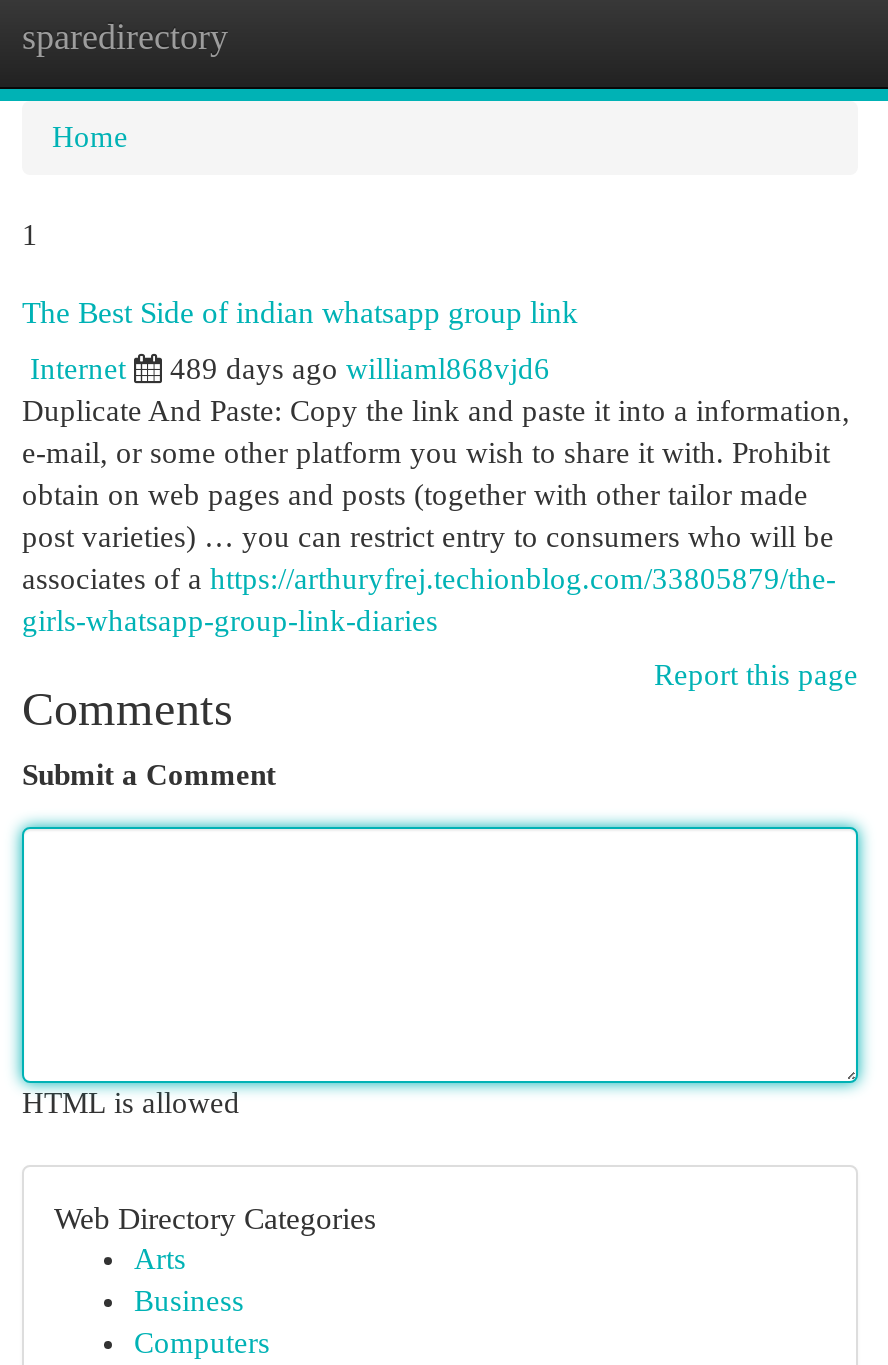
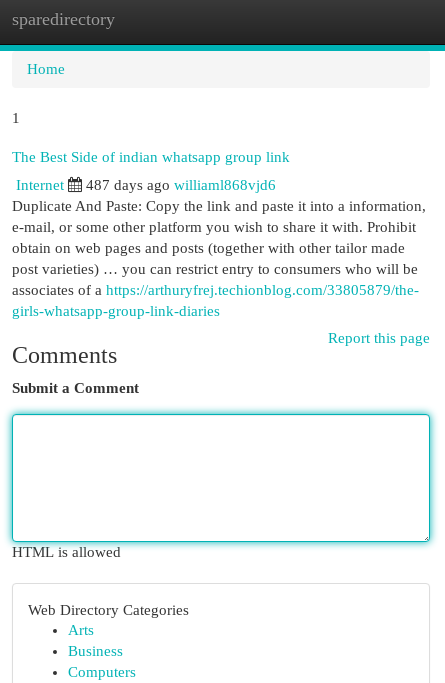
- 489 days ago williaml868vjd6
+ 487 days ago williaml868vjd6
